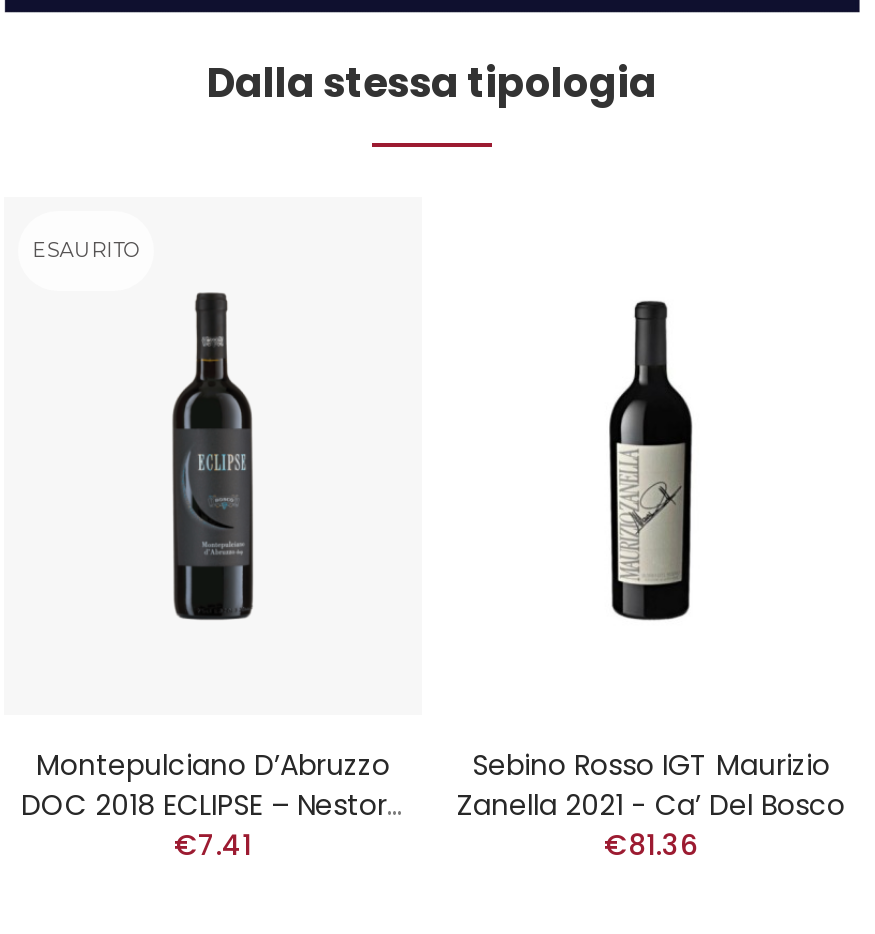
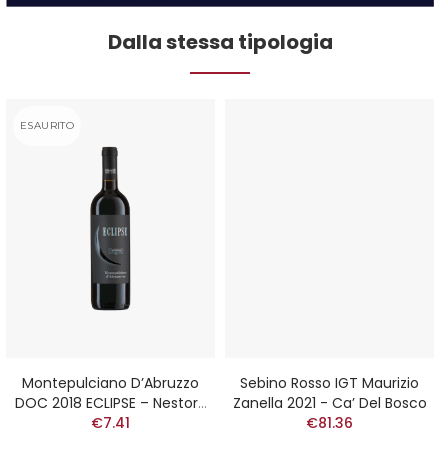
- [image]
